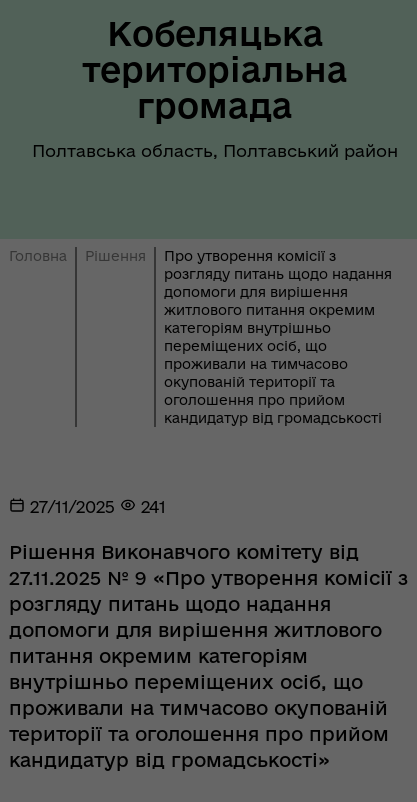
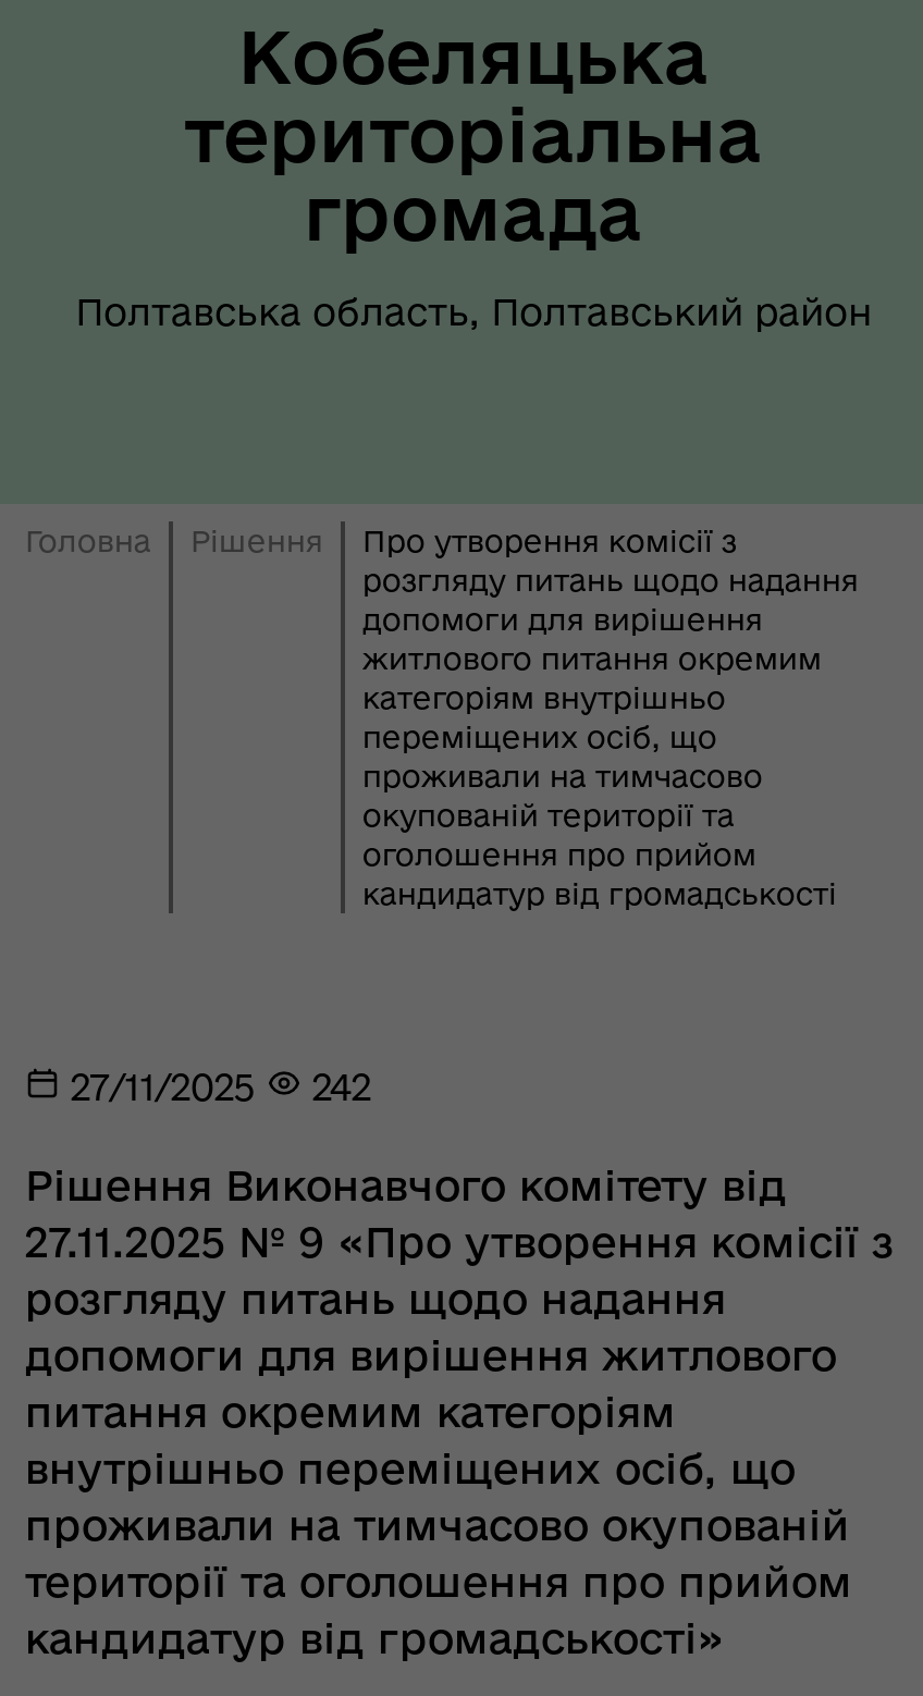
- 27/11/2025 241
+ 27/11/2025 242
